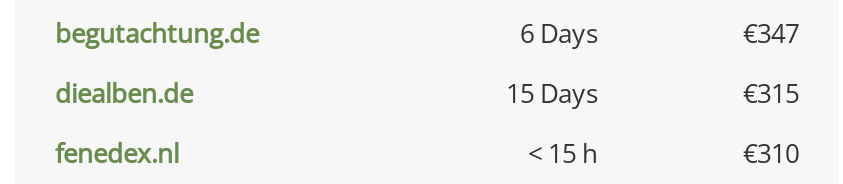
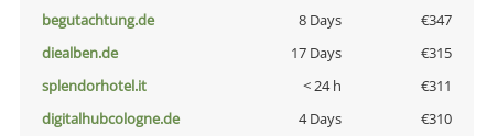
- 6 Days
+ 8 Days

- 15 Days
+ 17 Days

- fenedex.nl
- < 15 h
+ splendorhotel.it
+ < 24 h
+ €311
+ digitalhubcologne.de
+ 4 Days
